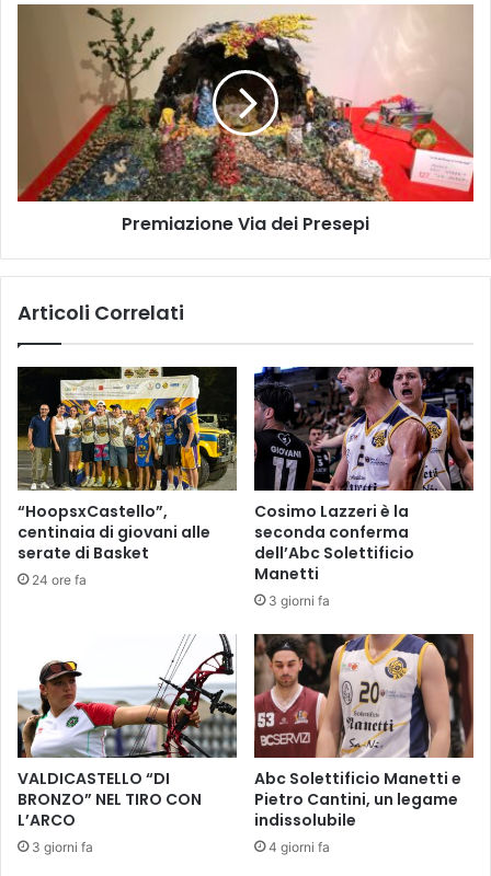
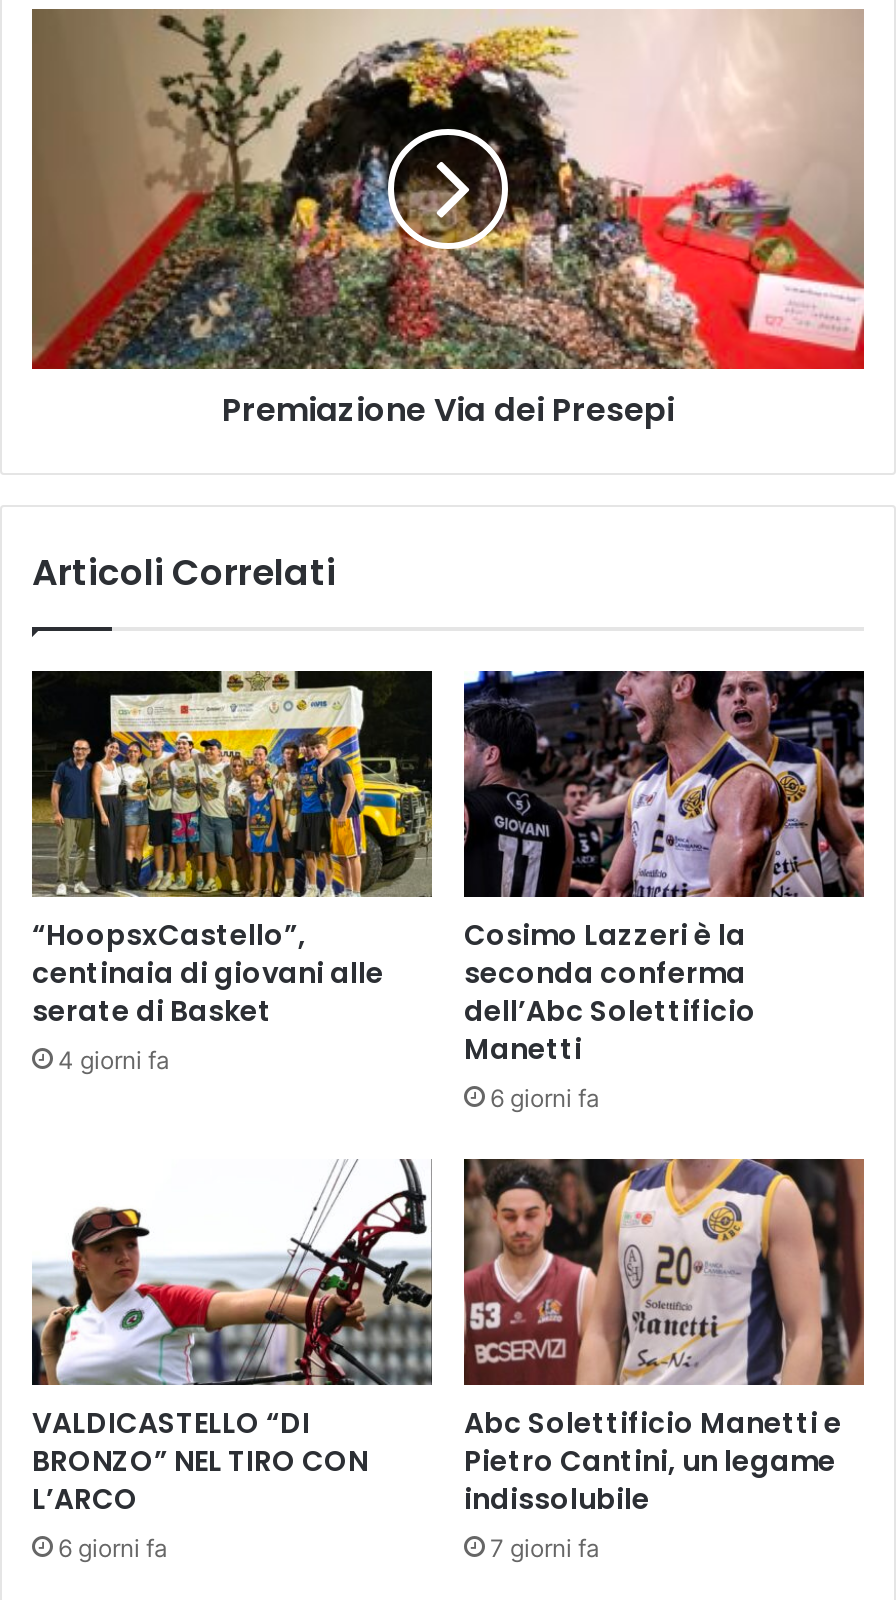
- 24 ore fa
+ 4 giorni fa

- 3 giorni fa
+ 6 giorni fa

- 3 giorni fa
+ 6 giorni fa

- 4 giorni fa
+ 7 giorni fa
